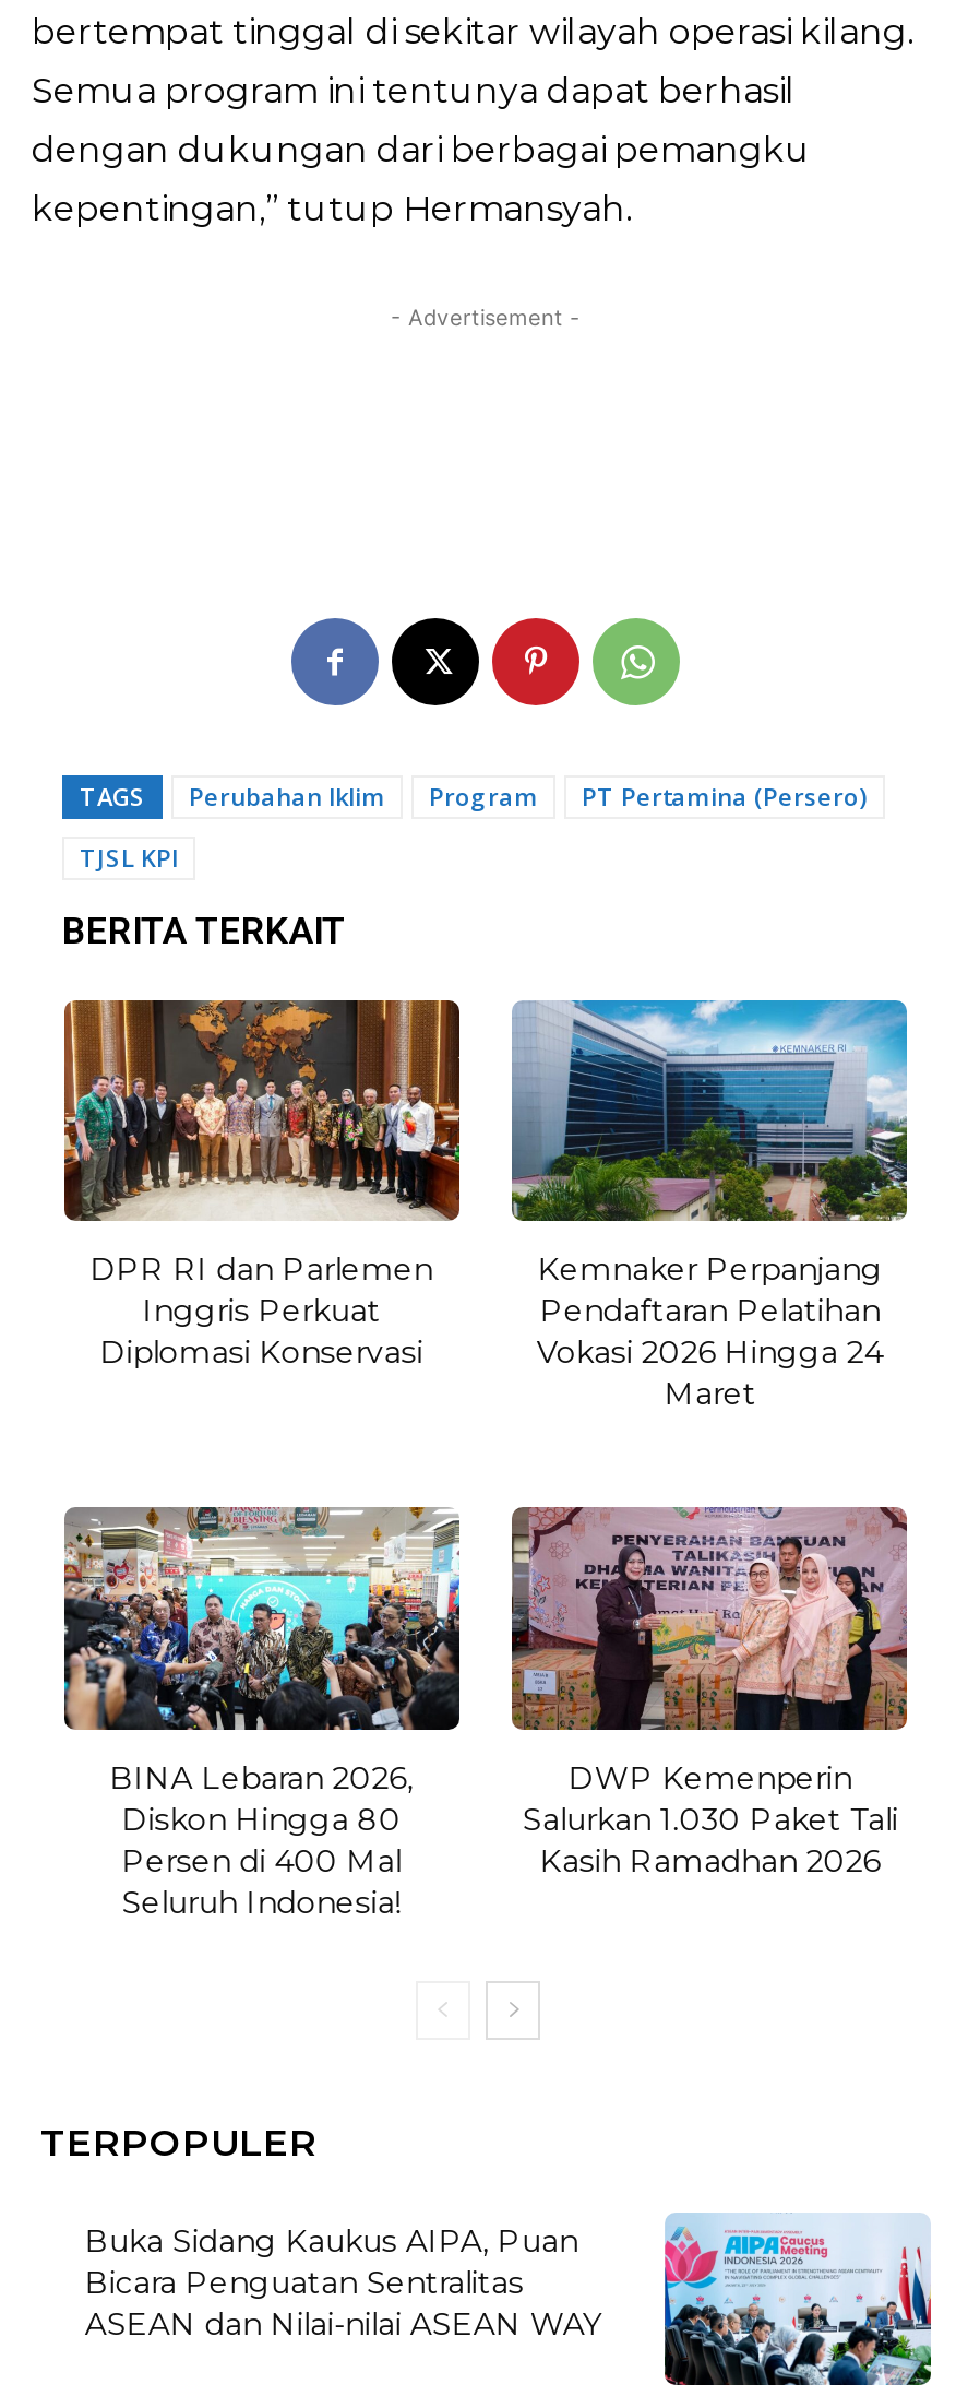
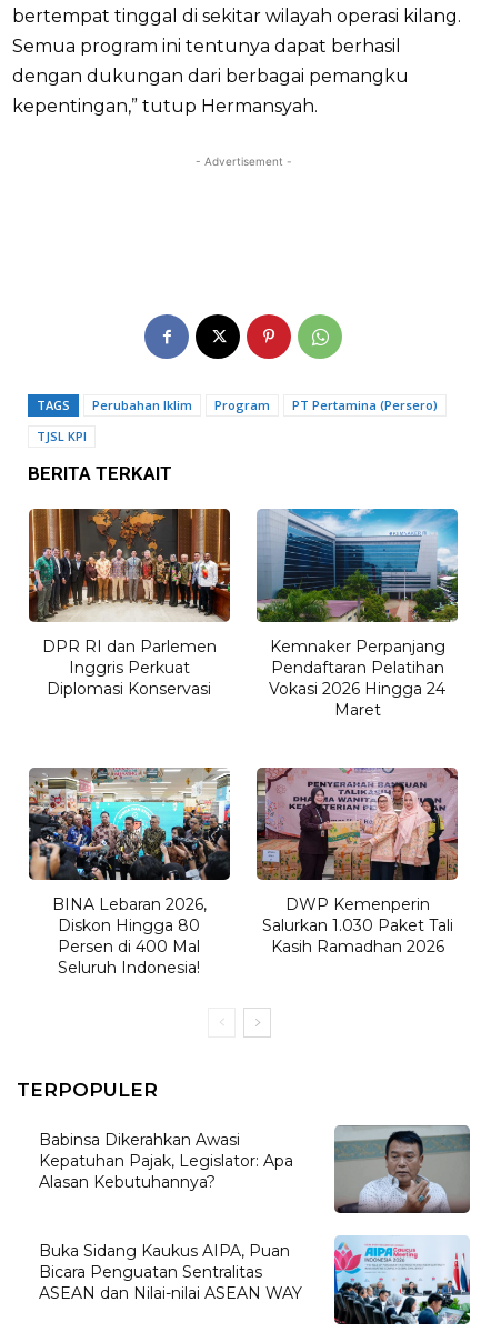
+ [image]
+ Babinsa Dikerahkan Awasi
+ Kepatuhan Pajak, Legislator: Apa
+ Alasan Kebutuhannya?
